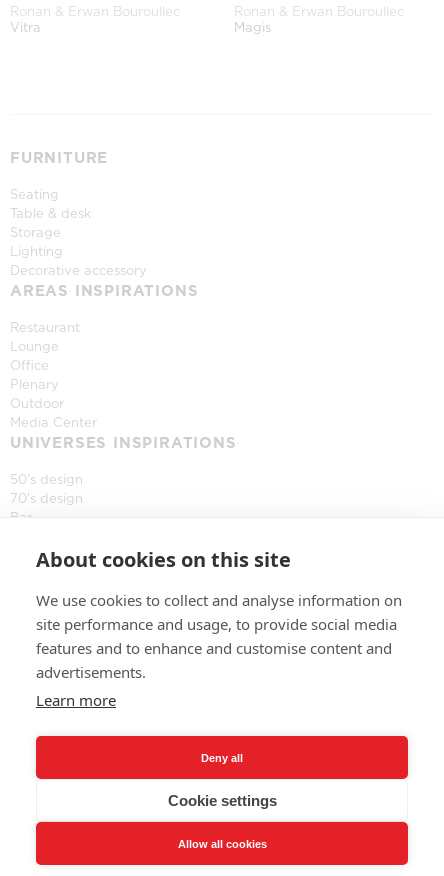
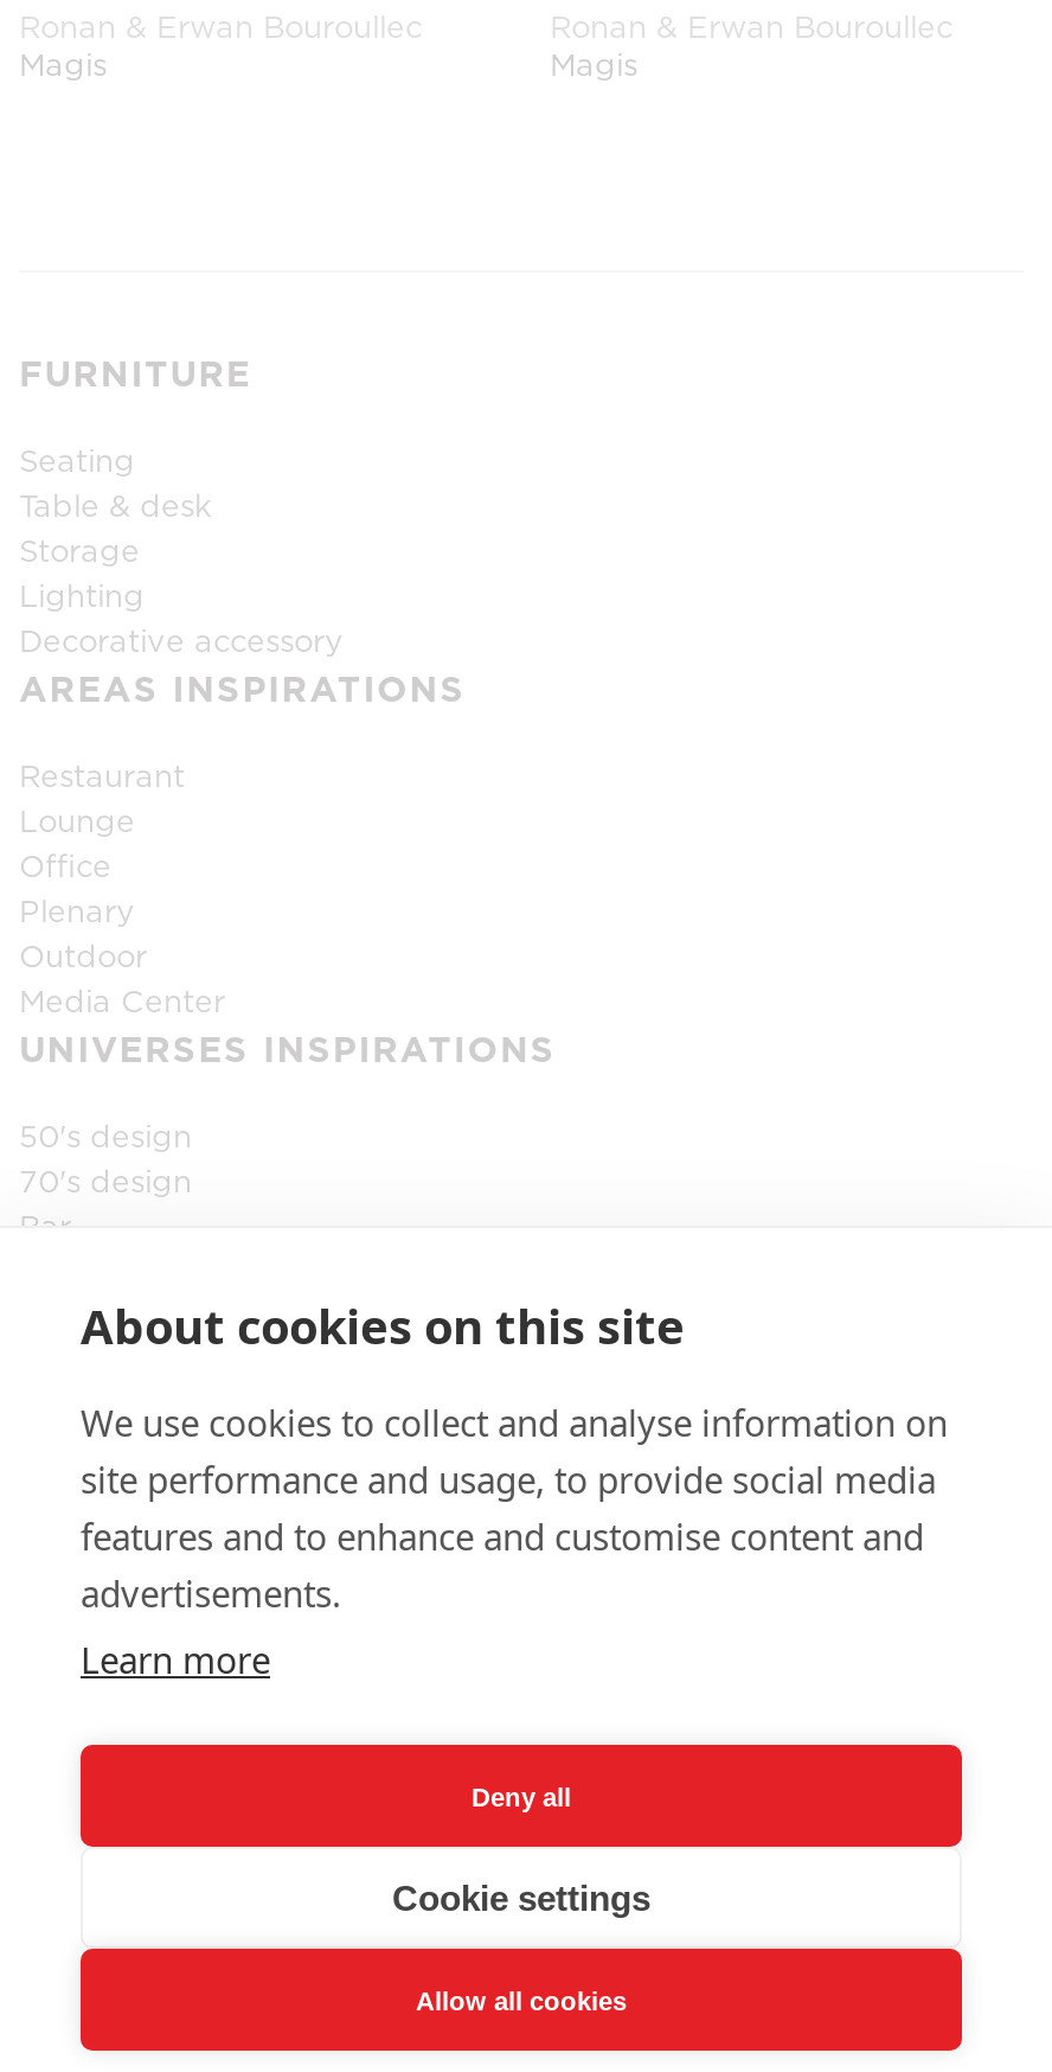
- Vitra
+ Magis
